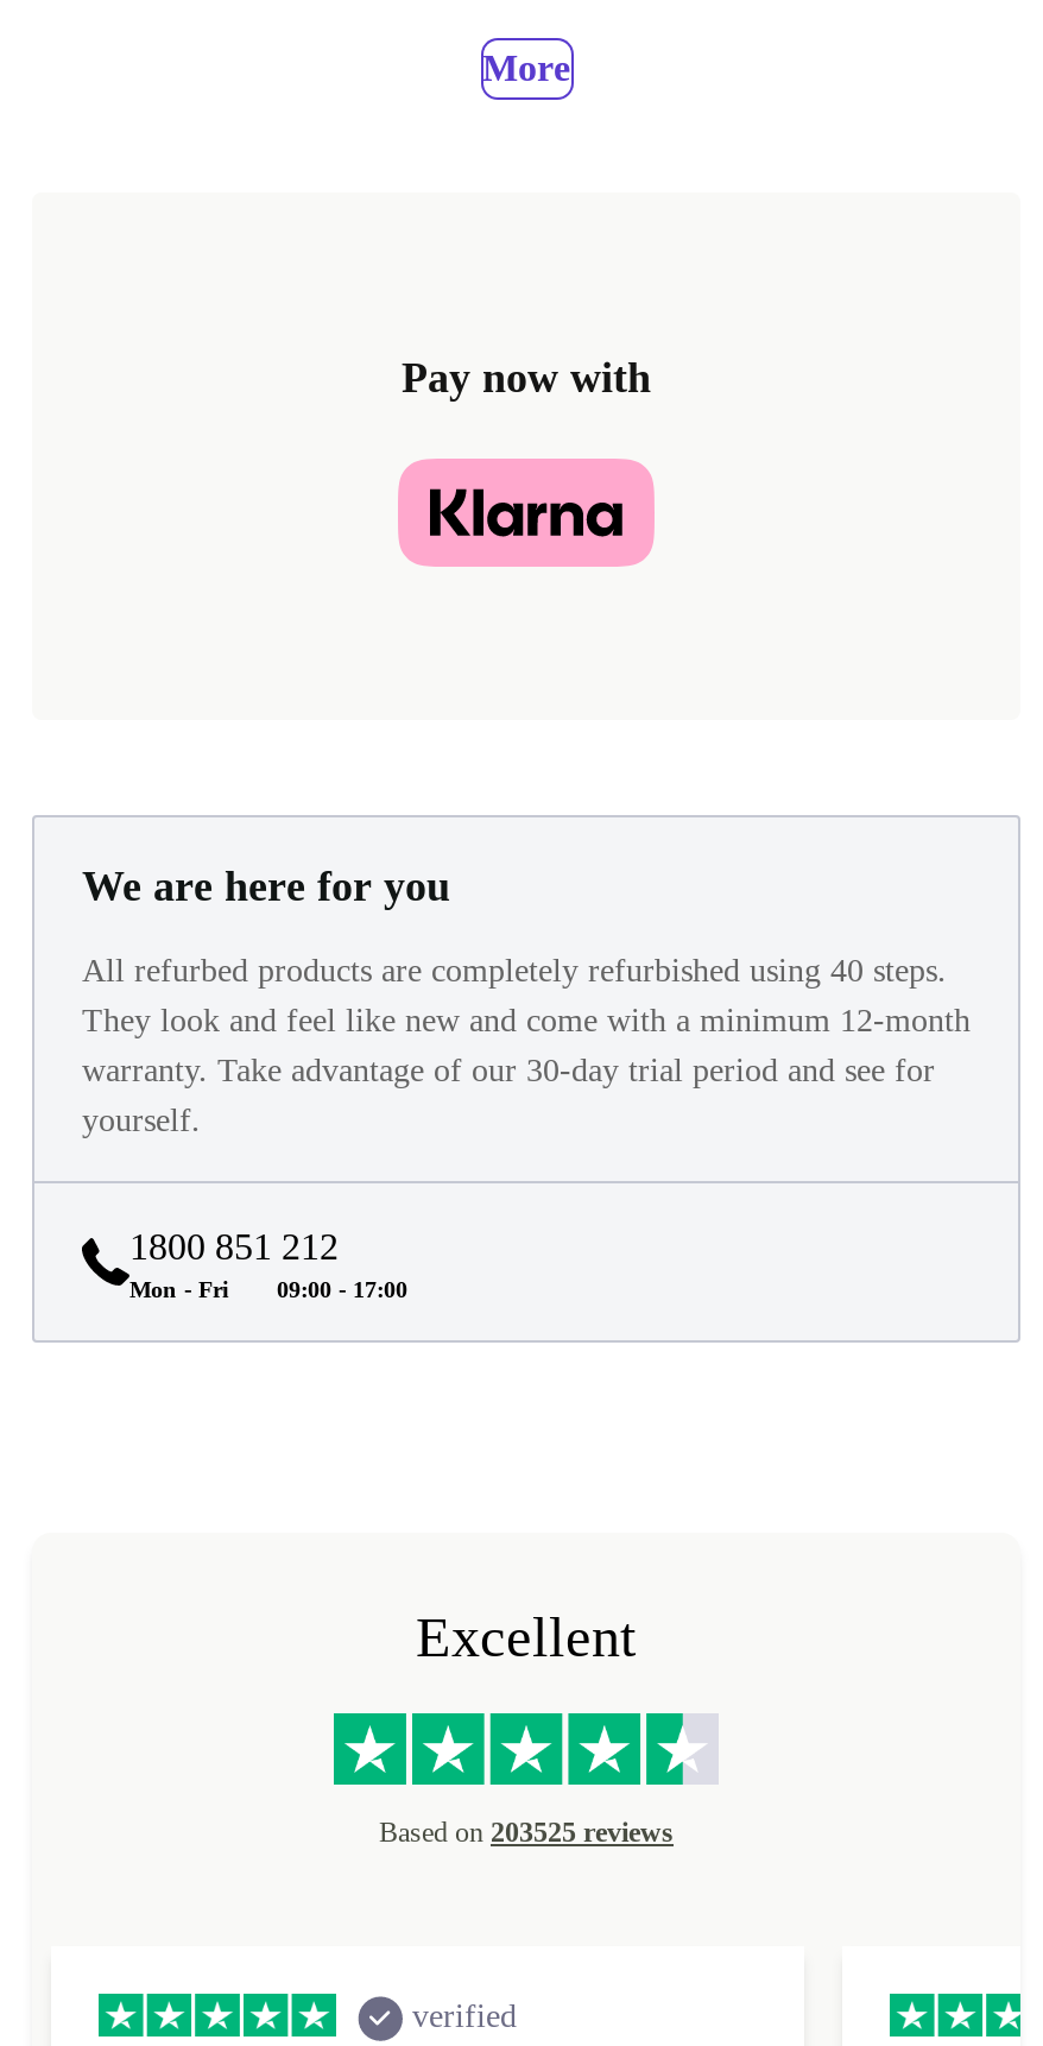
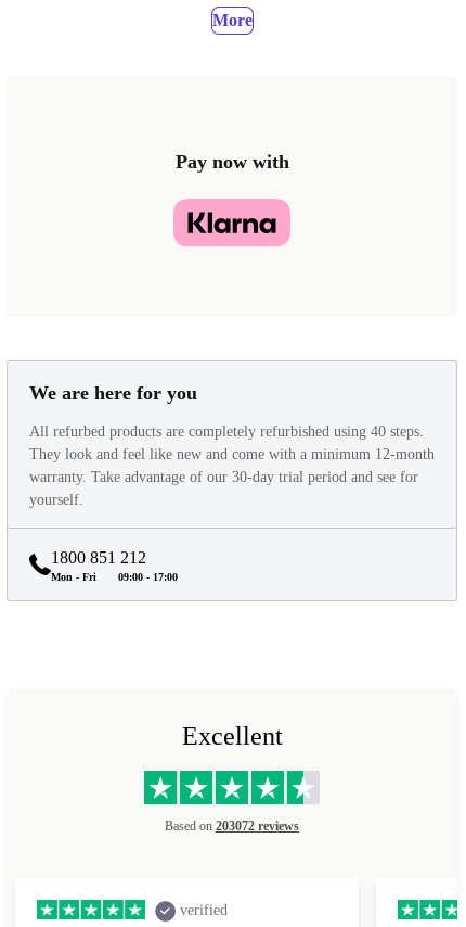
- Based on 203525 reviews
+ Based on 203072 reviews
